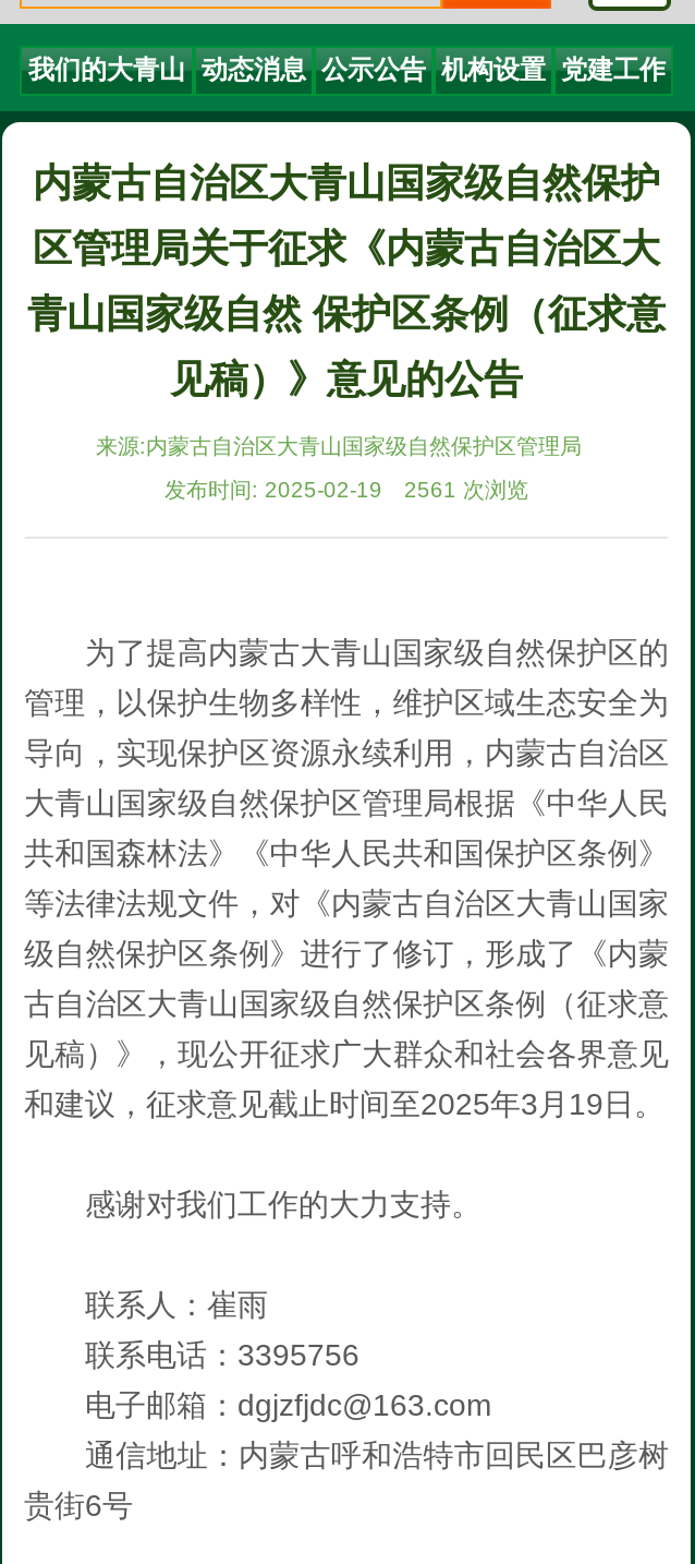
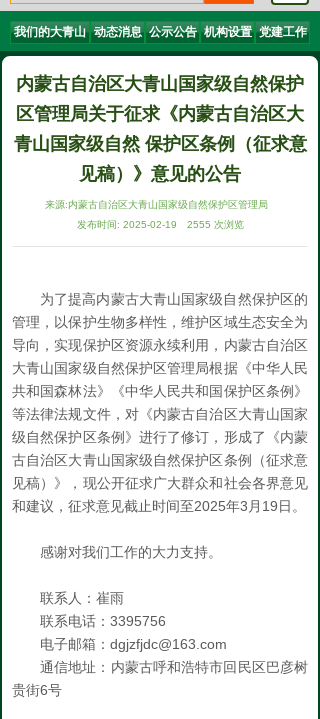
- 发布时间: 2025-02-19 2561次浏览
+ 发布时间: 2025-02-19 2555次浏览
